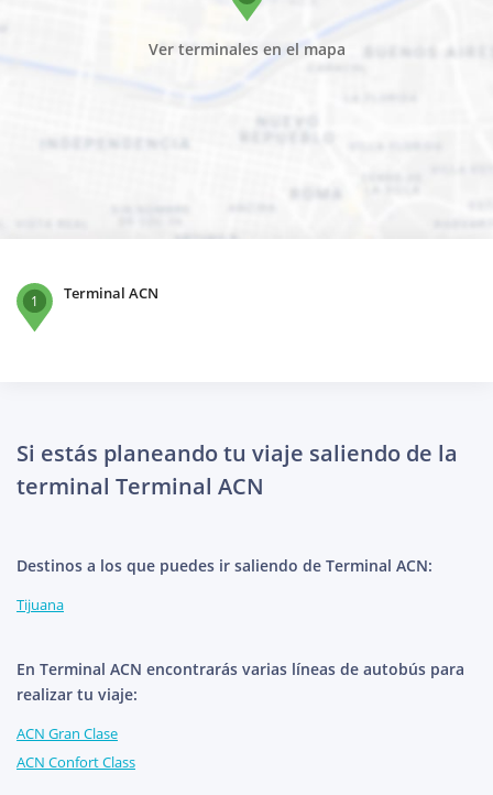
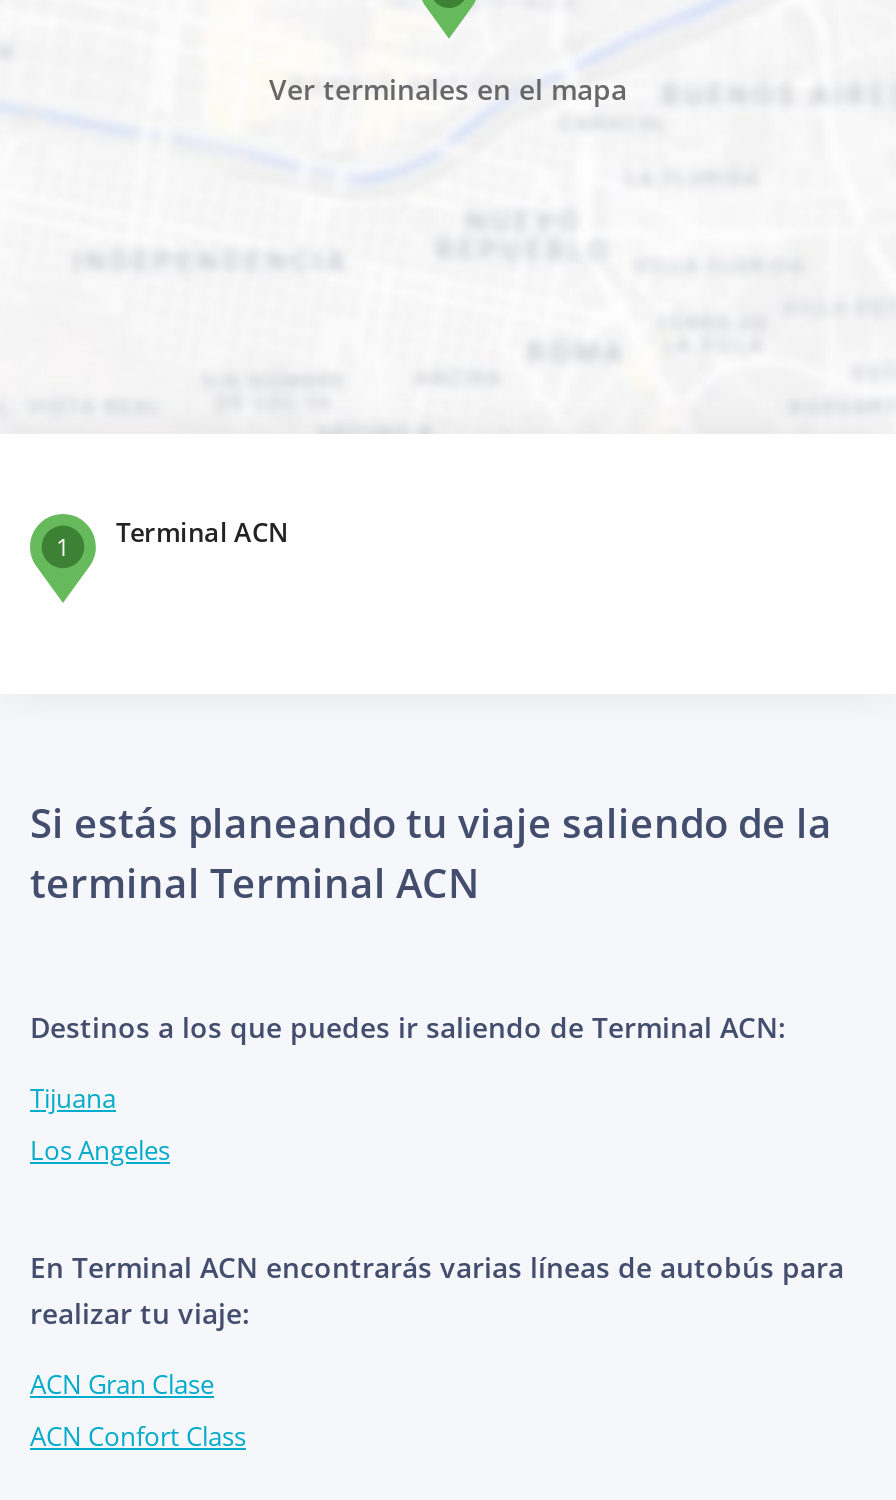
+ Los Angeles
